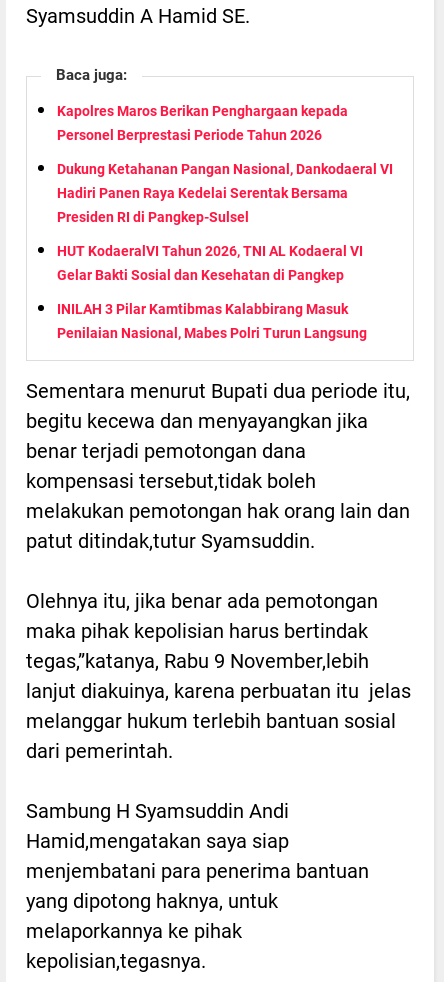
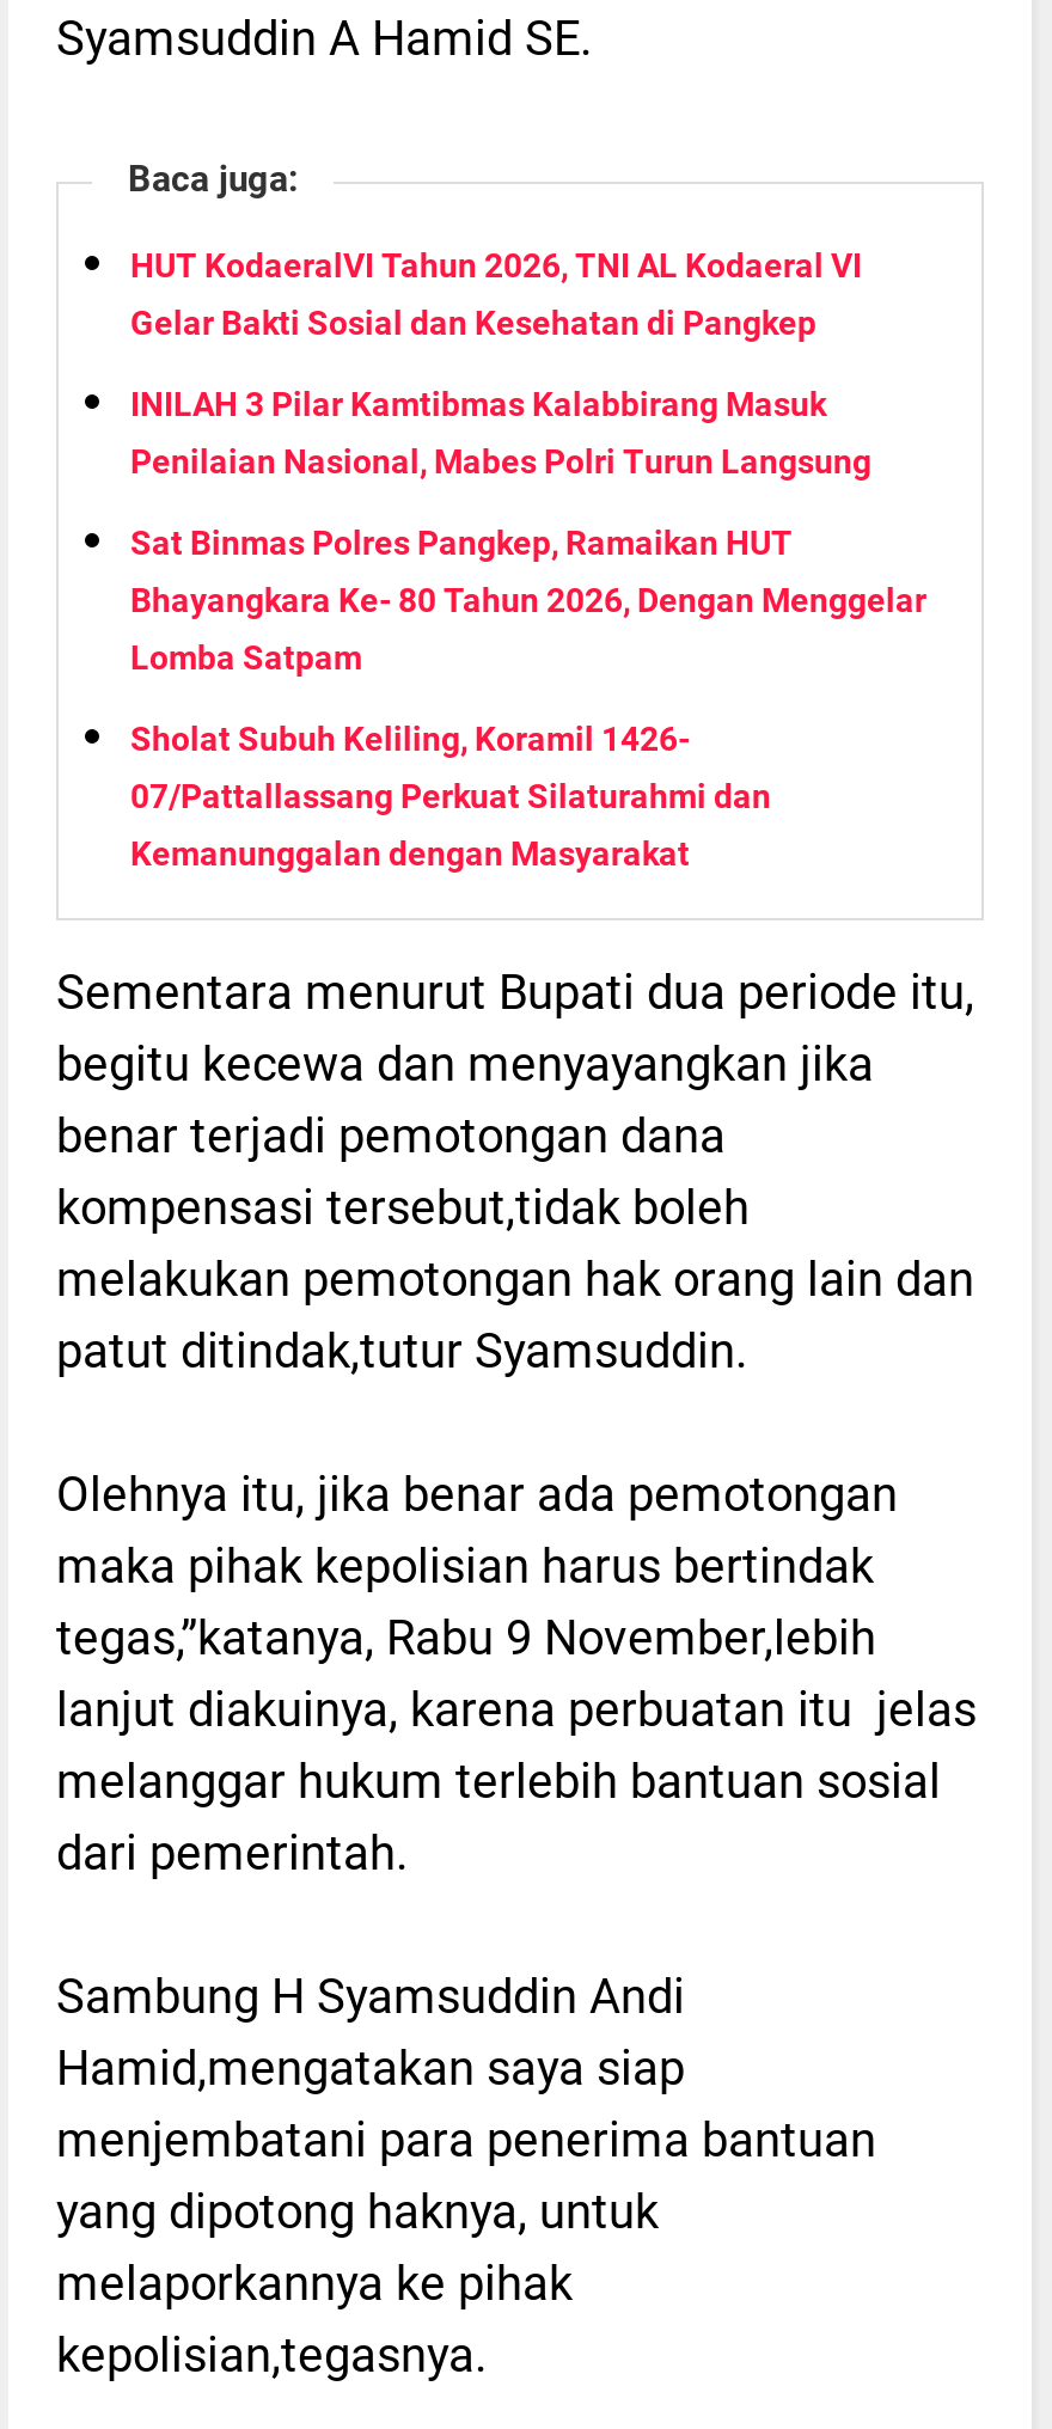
- Kapolres Maros Berikan Penghargaan kepada
- Personel Berprestasi Periode Tahun 2026
- Dukung Ketahanan Pangan Nasional, Dankodaeral VI
- Hadiri Panen Raya Kedelai Serentak Bersama
- Presiden RI di Pangkep-Sulsel

moved up: HUT KodaeralVI Tahun 2026, TNI AL Kodaeral VI | Gelar Bakti Sosial dan Kesehatan di Pangkep | INILAH 3 Pilar Kamtibmas Kalabbirang Masuk | Penilaian Nasional, Mabes Polri Turun Langsung

+ Sat Binmas Polres Pangkep, Ramaikan HUT
+ Bhayangkara Ke- 80 Tahun 2026, Dengan Menggelar
+ Lomba Satpam
+ Sholat Subuh Keliling, Koramil 1426-
+ 07/Pattallassang Perkuat Silaturahmi dan
+ Kemanunggalan dengan Masyarakat
